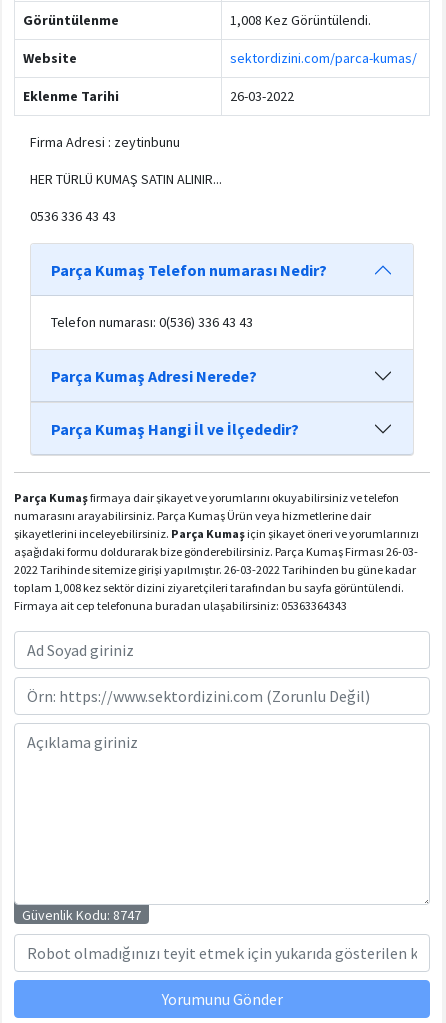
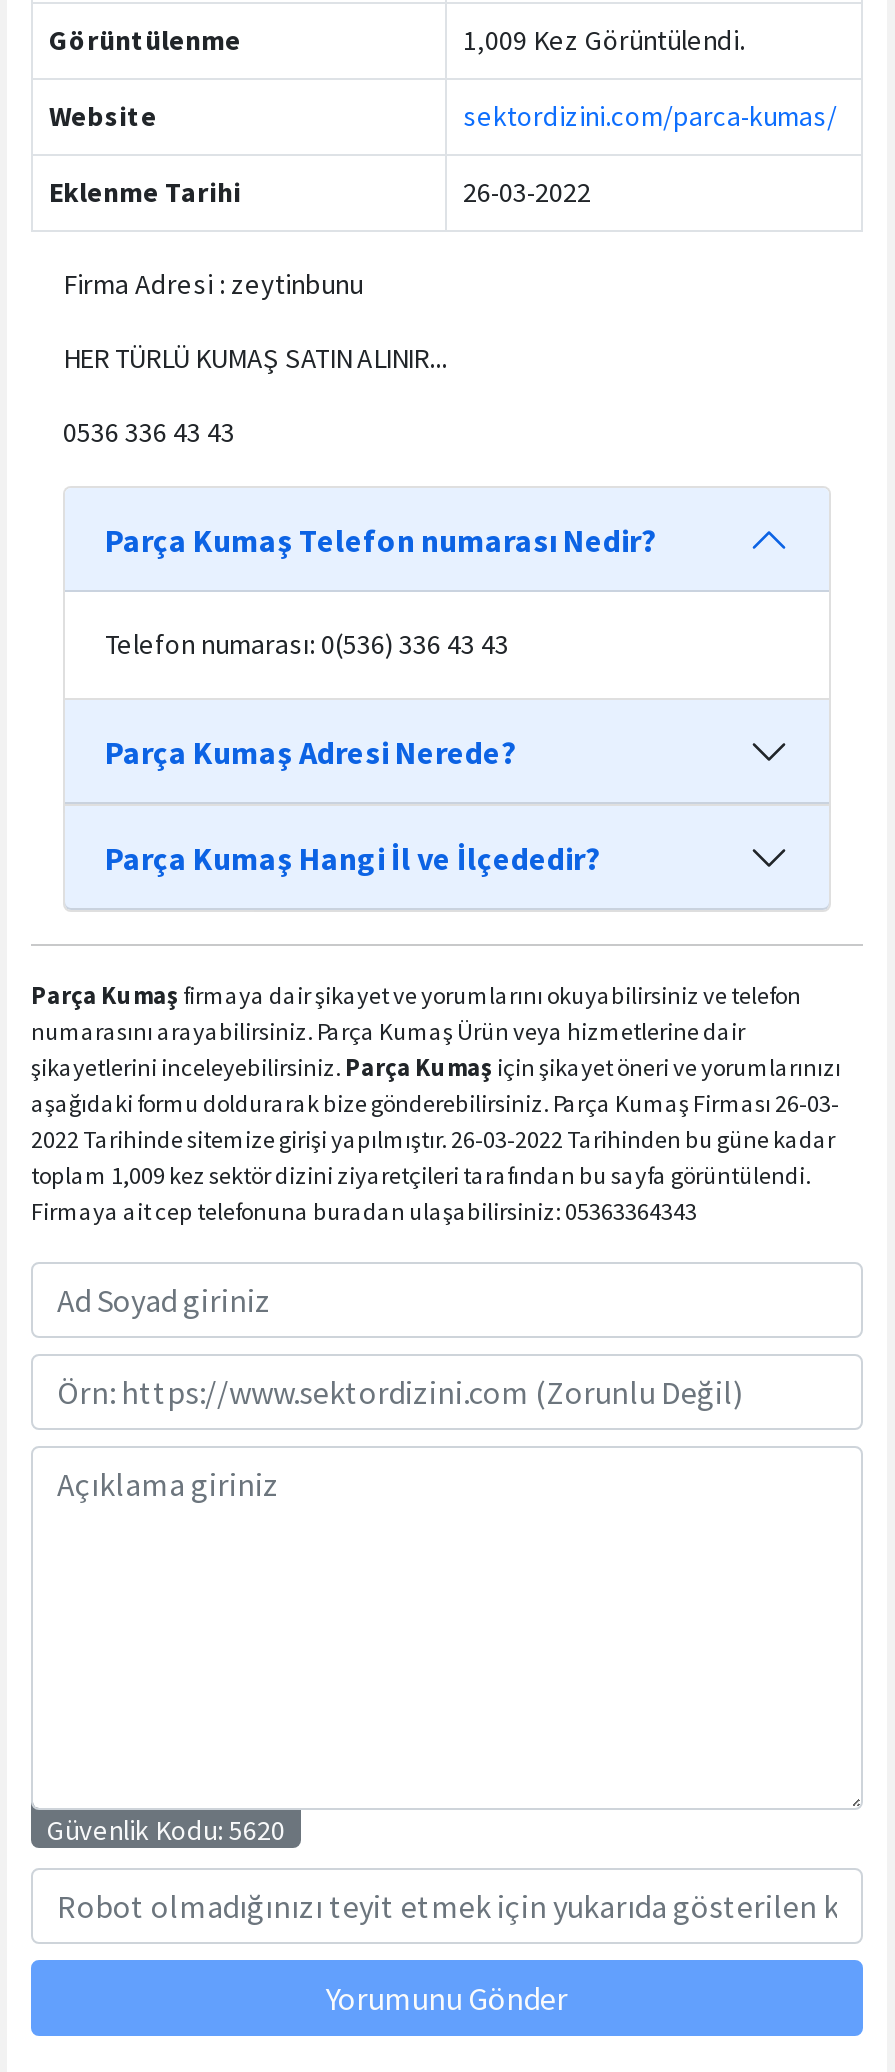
- 1,008 Kez Görüntülendi.
+ 1,009 Kez Görüntülendi.

- toplam 1,008 kez sektör dizini ziyaretçileri tarafından bu sayfa görüntülendi.
+ toplam 1,009 kez sektör dizini ziyaretçileri tarafından bu sayfa görüntülendi.

- Güvenlik Kodu: 8747
+ Güvenlik Kodu: 5620
